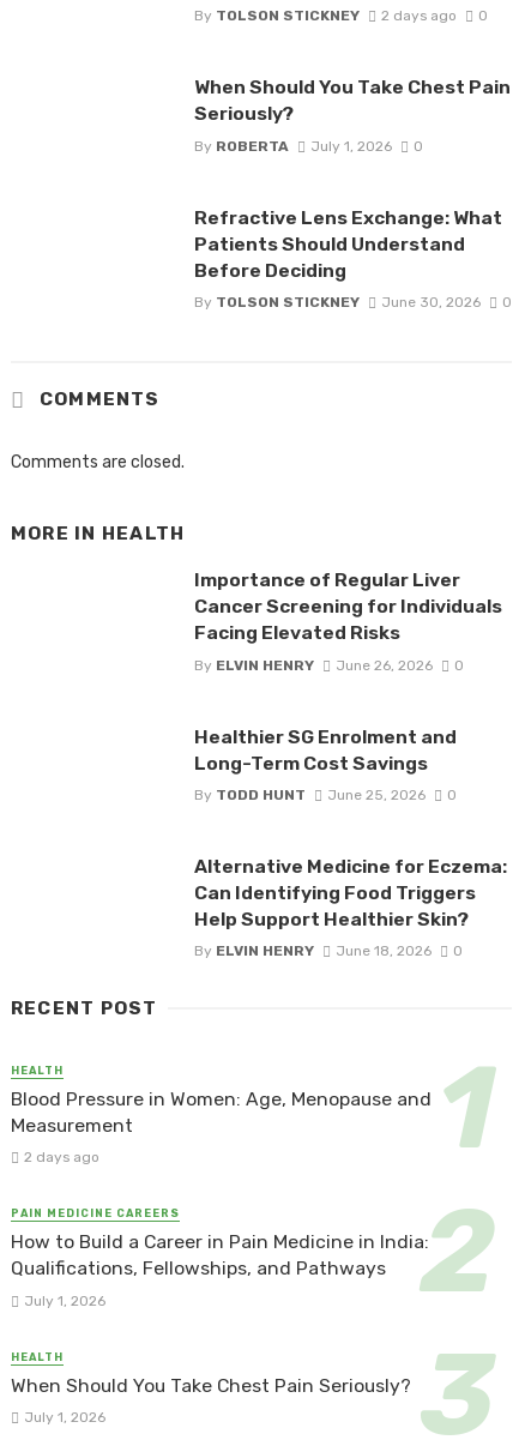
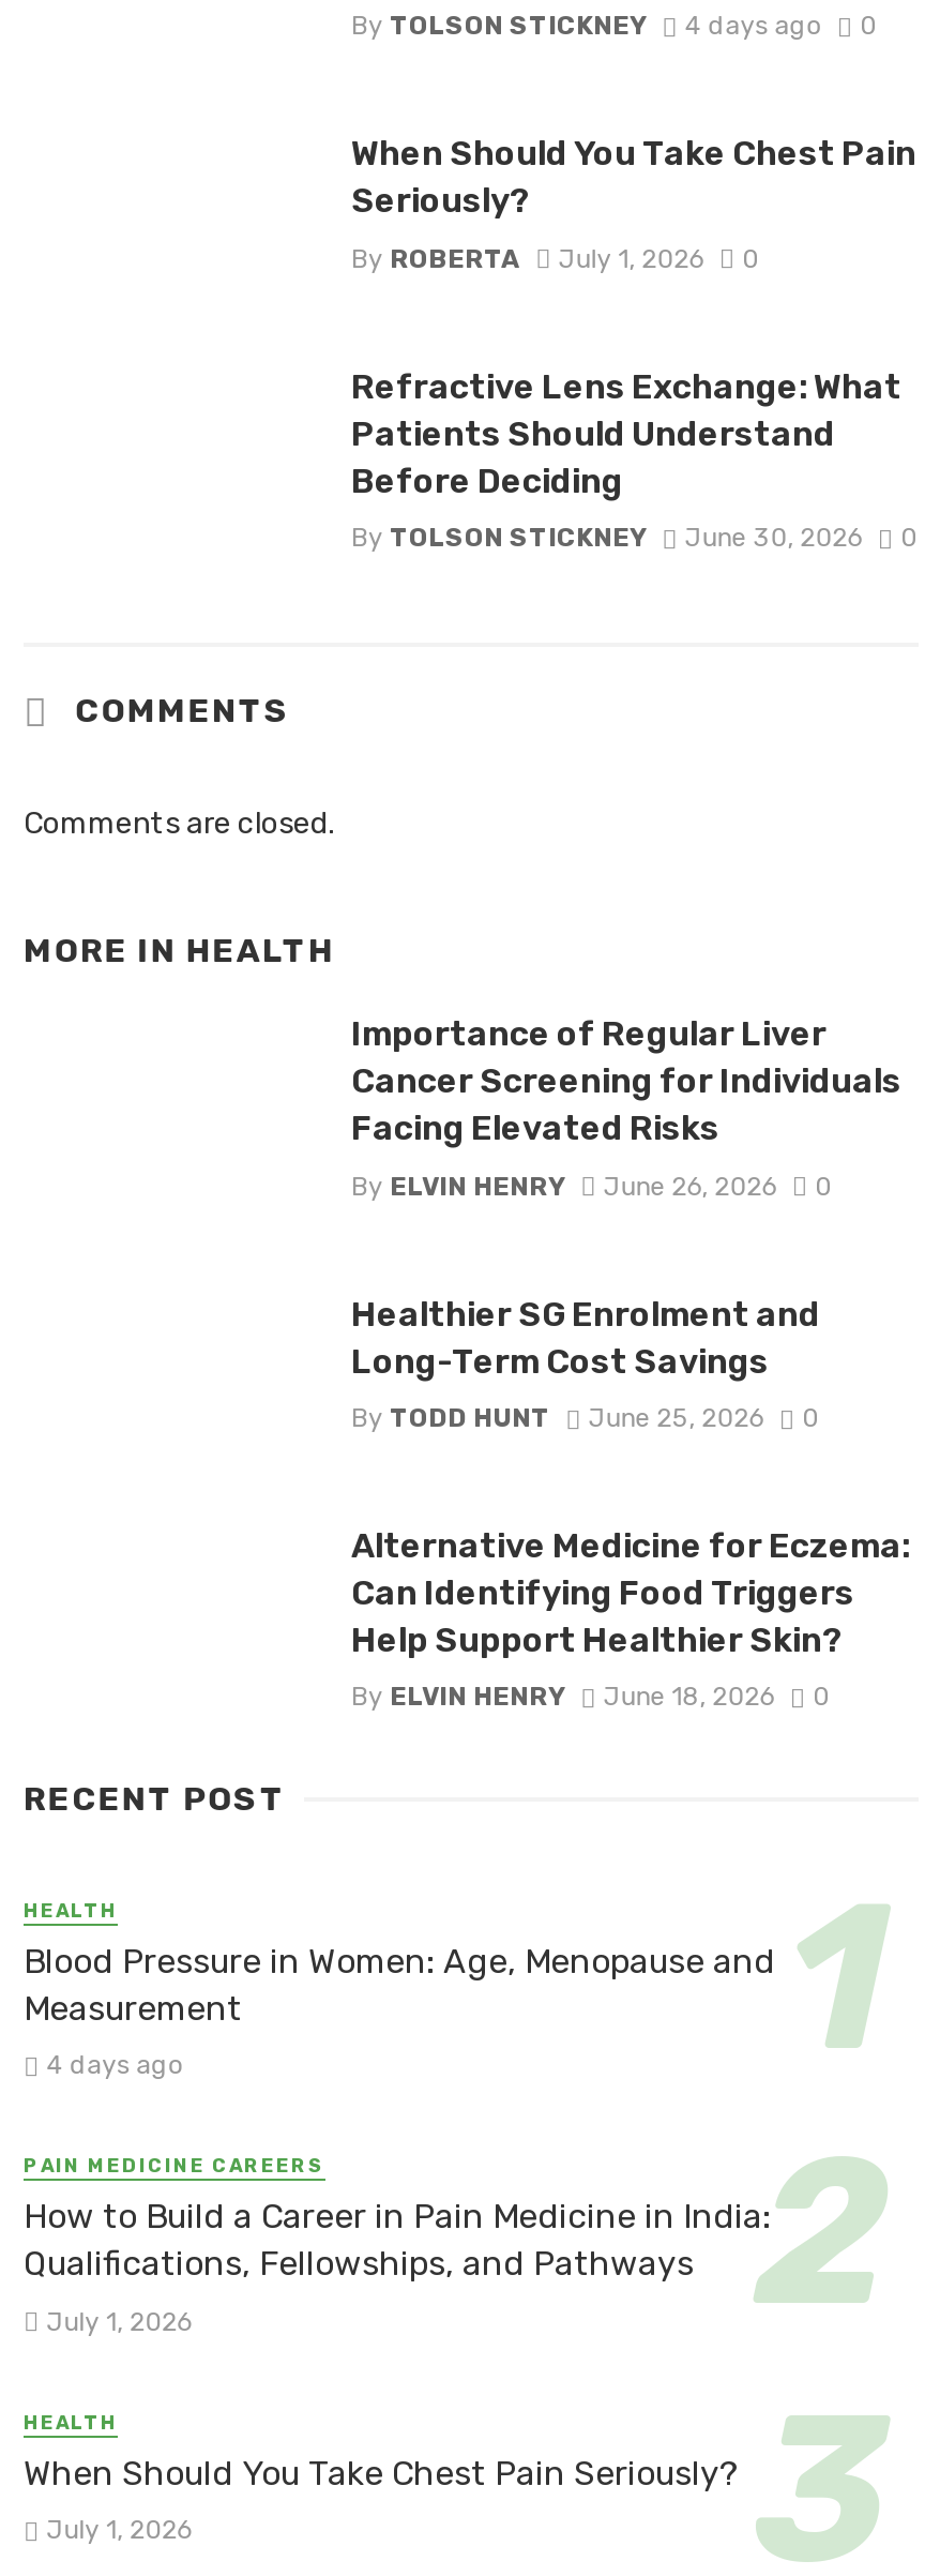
- By TOLSON STICKNEY 2 days ago 0
+ By TOLSON STICKNEY 4 days ago 0

- 2 days ago
+ 4 days ago
